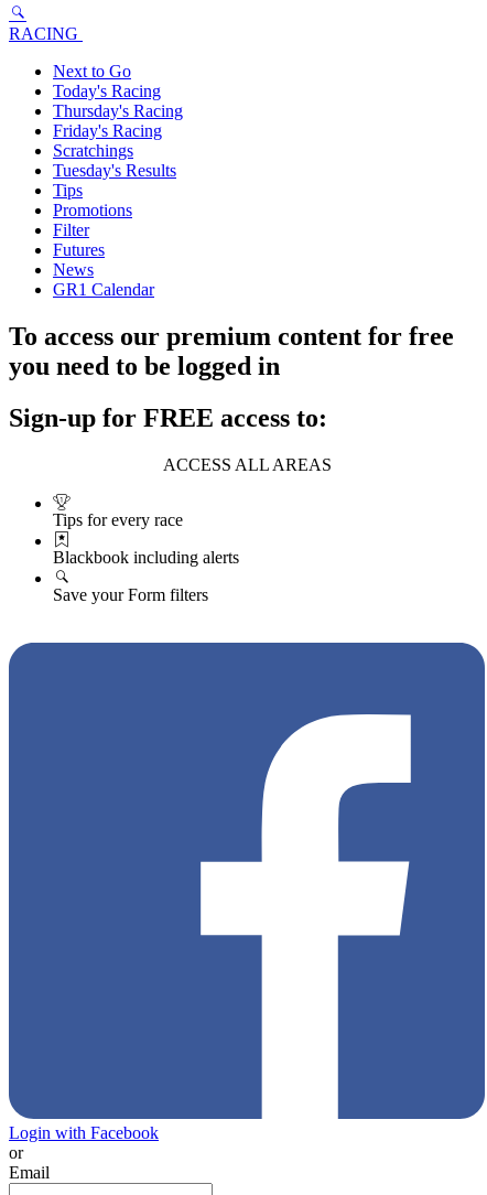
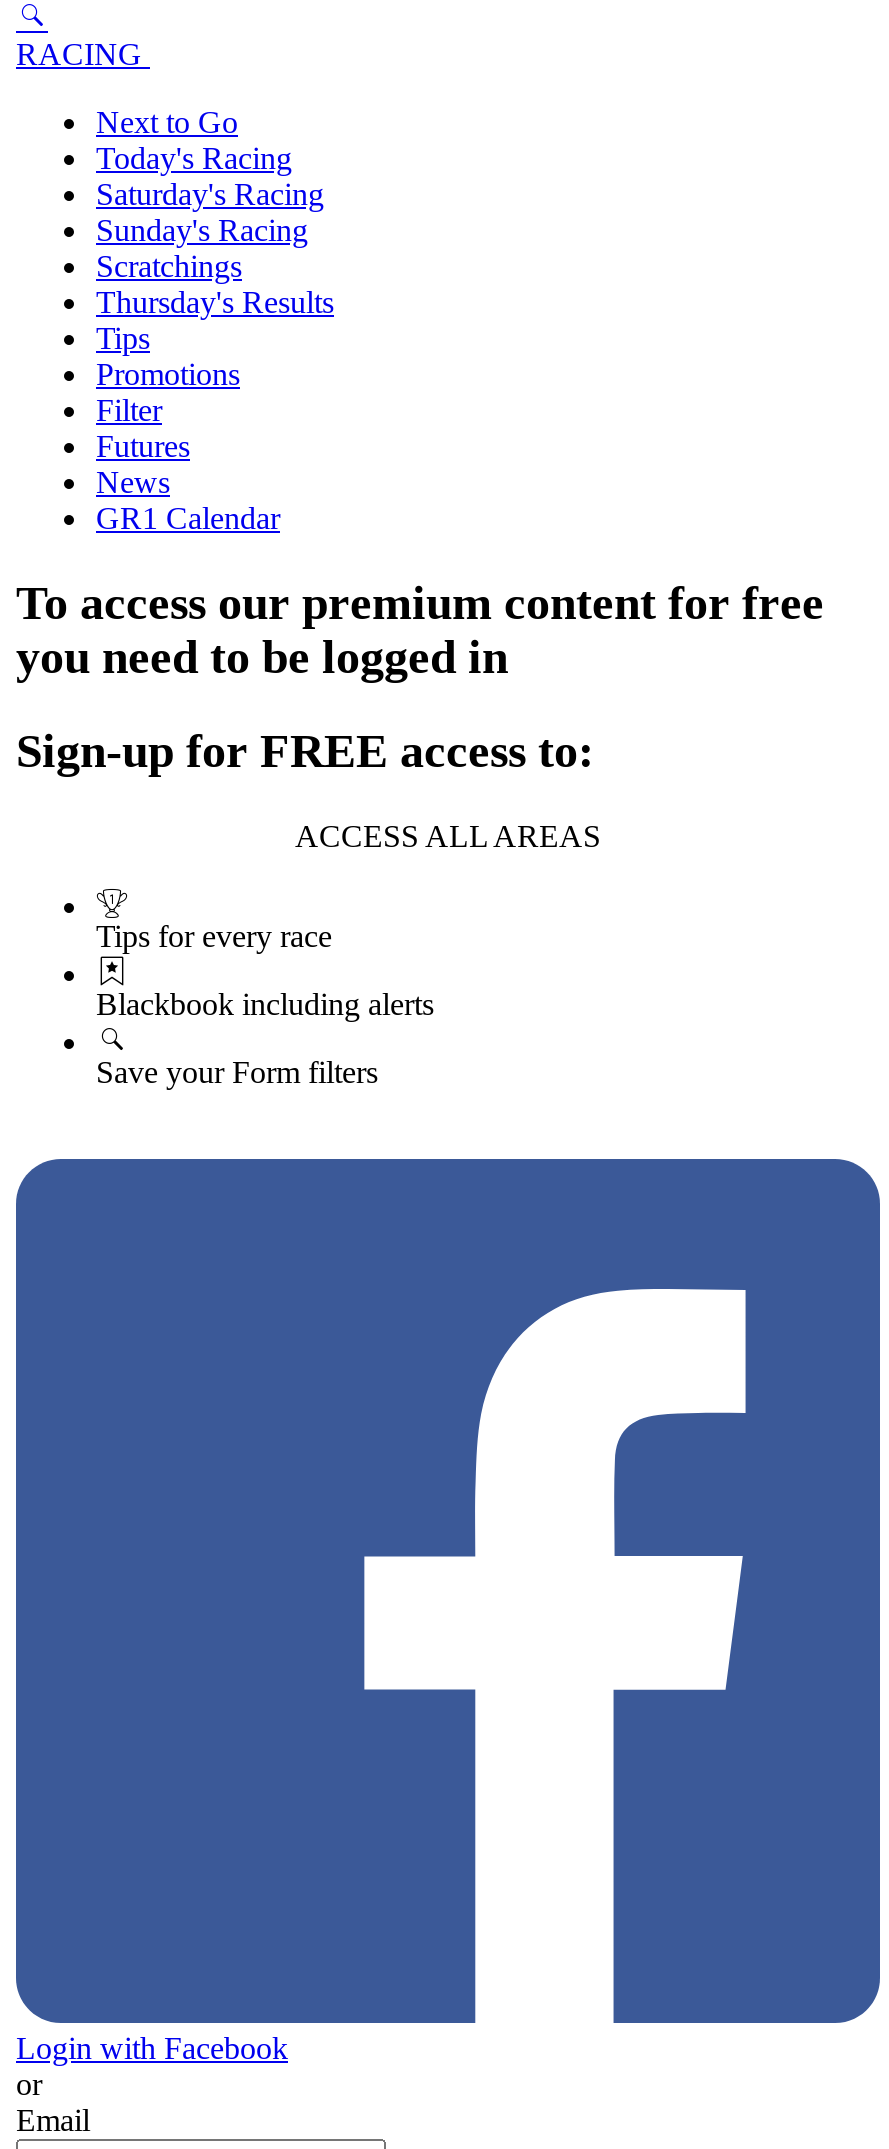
- Thursday's Racing
+ Saturday's Racing

- Friday's Racing
+ Sunday's Racing

- Tuesday's Results
+ Thursday's Results
